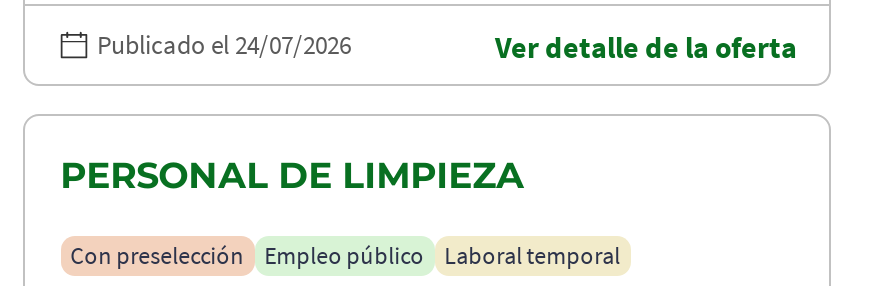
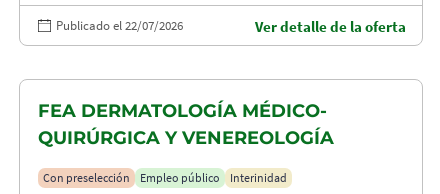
- Publicado el 24/07/2026
+ Publicado el 22/07/2026

- PERSONAL DE LIMPIEZA
+ FEA DERMATOLOGÍA MÉDICO-
+ QUIRÚRGICA Y VENEREOLOGÍA

- Laboral temporal
+ Interinidad
